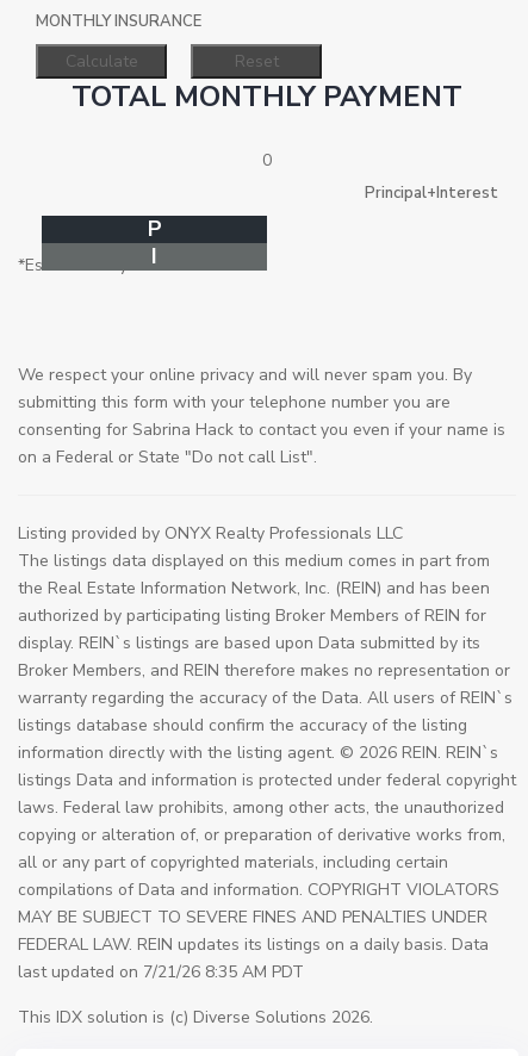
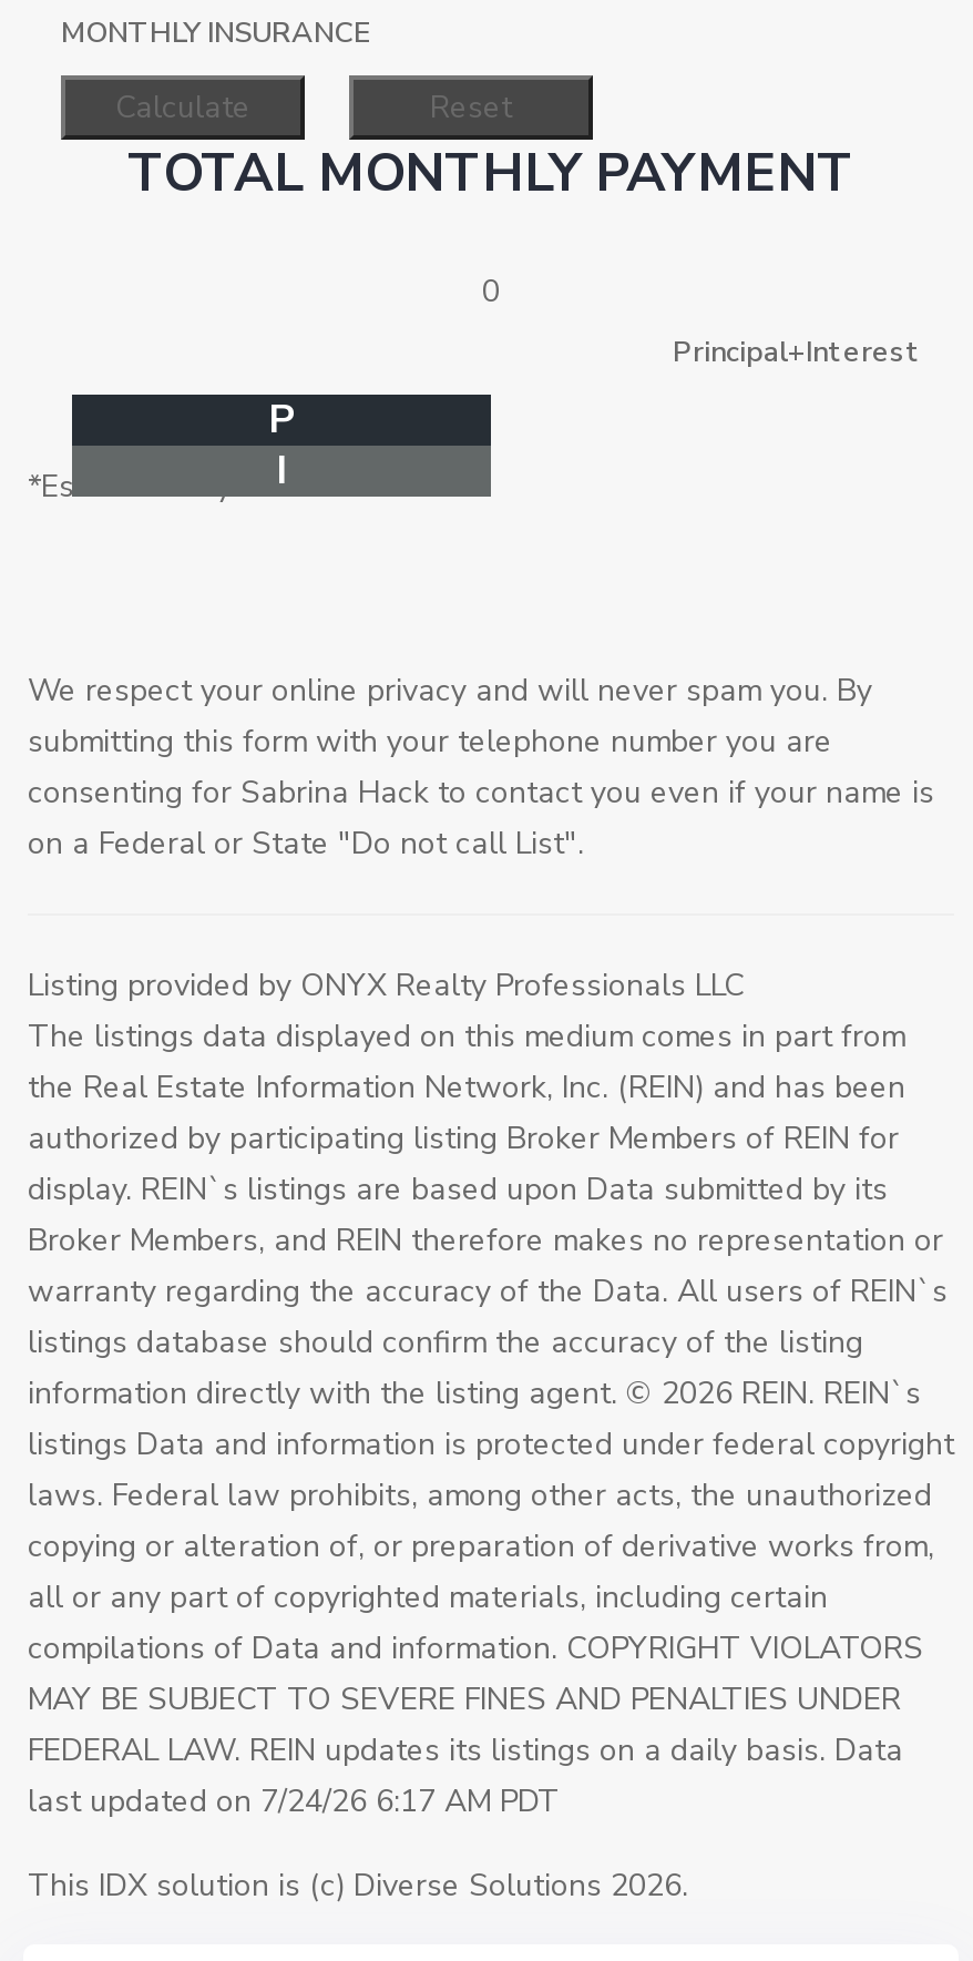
- last updated on 7/21/26 8:35 AM PDT
+ last updated on 7/24/26 6:17 AM PDT
